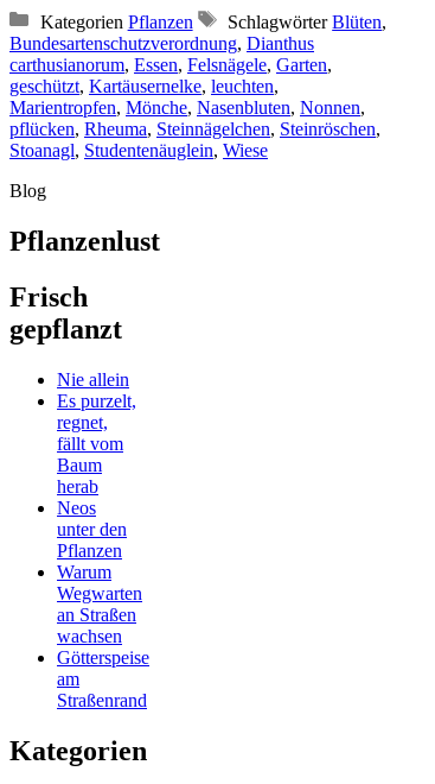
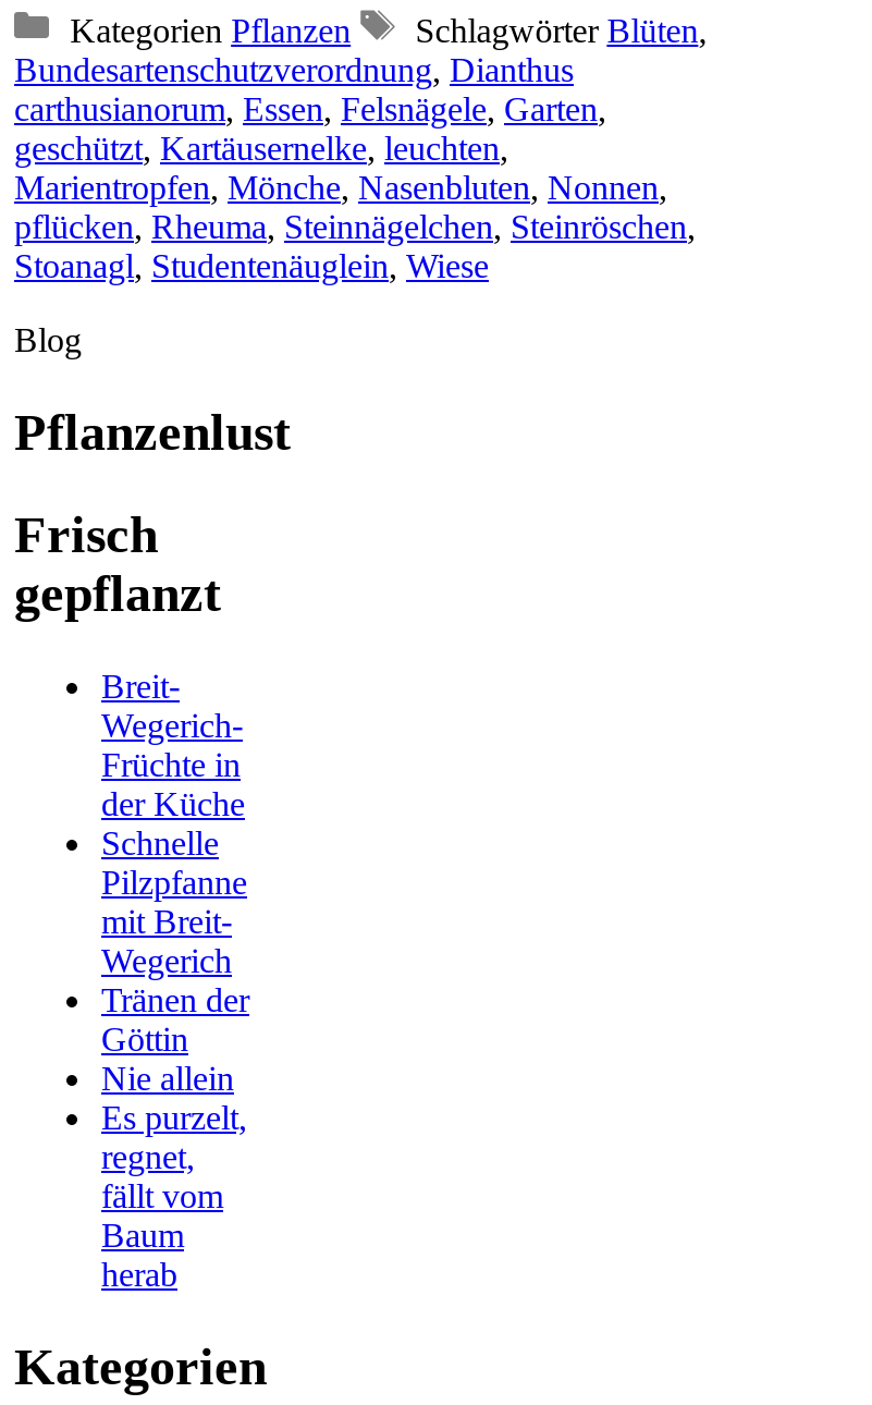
+ Breit-
+ Wegerich-
+ Früchte in
+ der Küche
+ Schnelle
+ Pilzpfanne
+ mit Breit-
+ Wegerich
+ Tränen der
+ Göttin

moved down: Nie allein | Es purzelt, | regnet, | fällt vom | Baum | herab

- Neos
- unter den
- Pflanzen
- Warum
- Wegwarten
- an Straßen
- wachsen
- Götterspeise
- am
- Straßenrand
